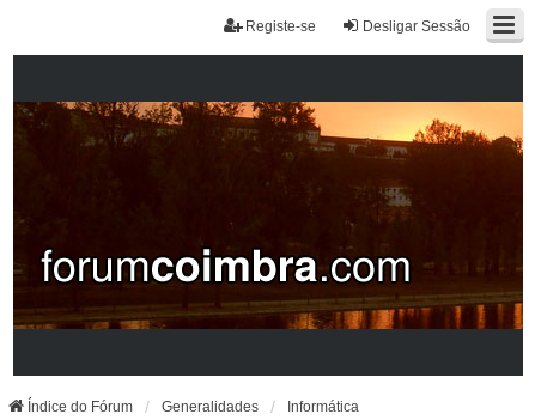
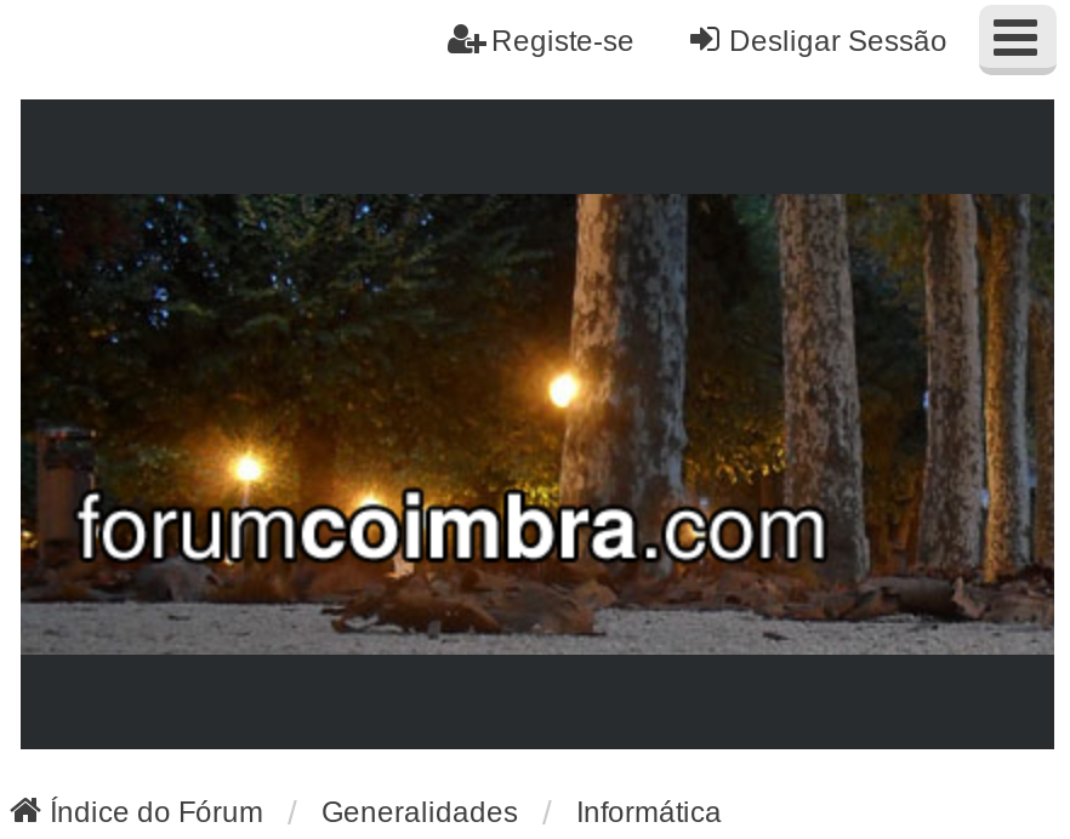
- [image]
+ [image]
